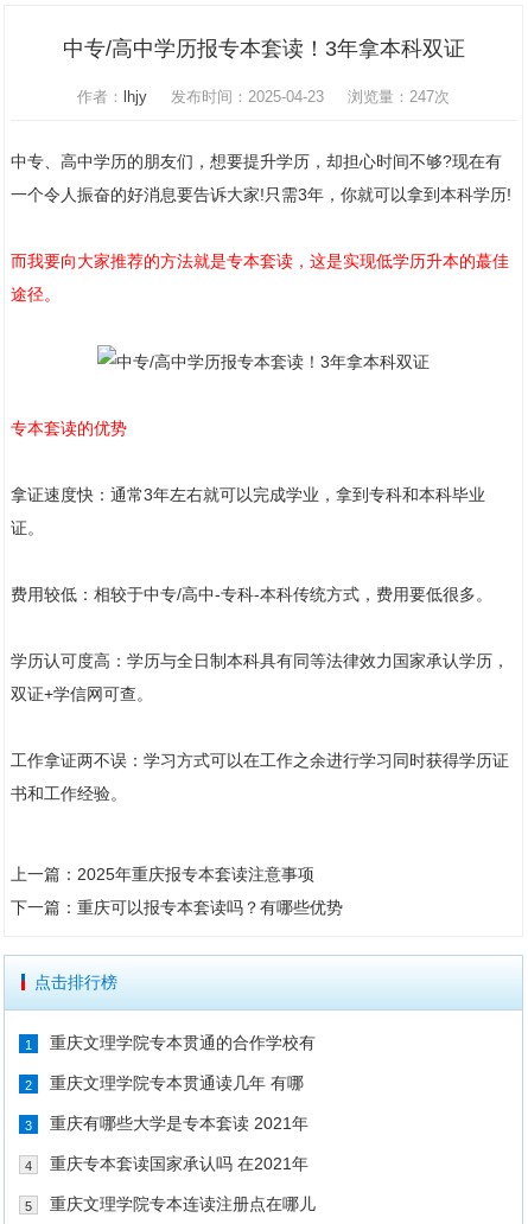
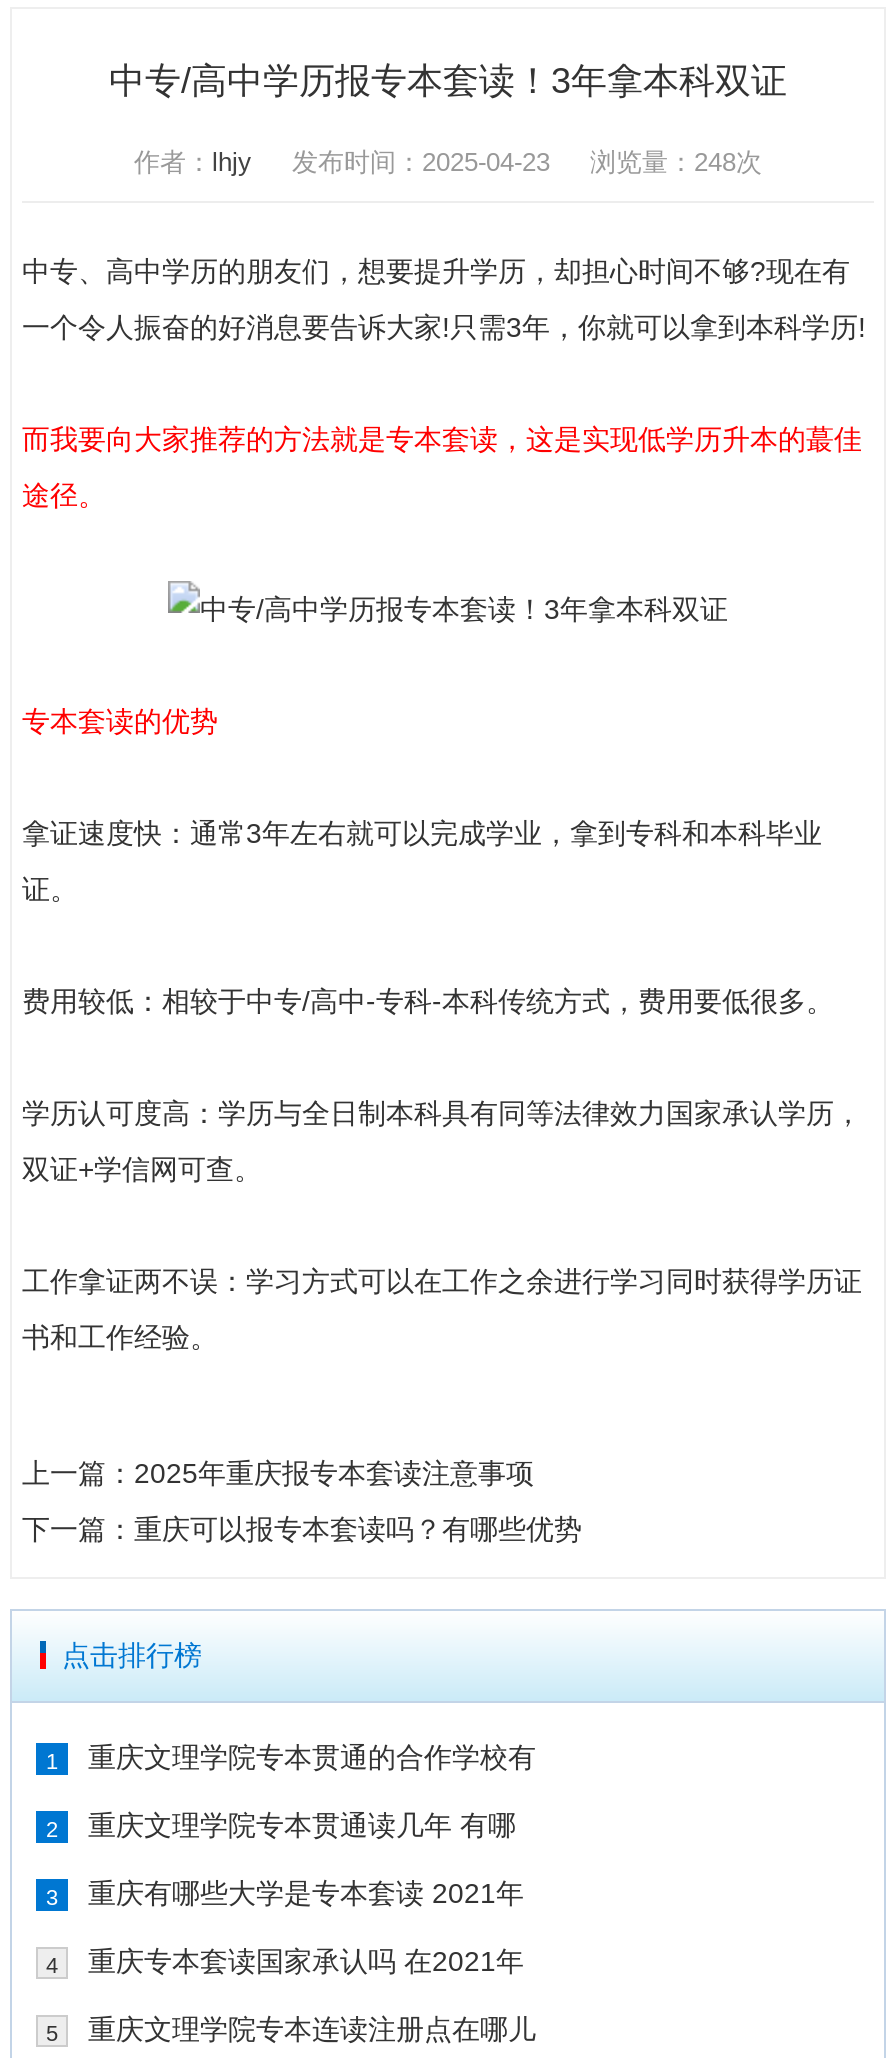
- 作者：lhjy 发布时间：2025-04-23 浏览量：247次
+ 作者：lhjy 发布时间：2025-04-23 浏览量：248次
